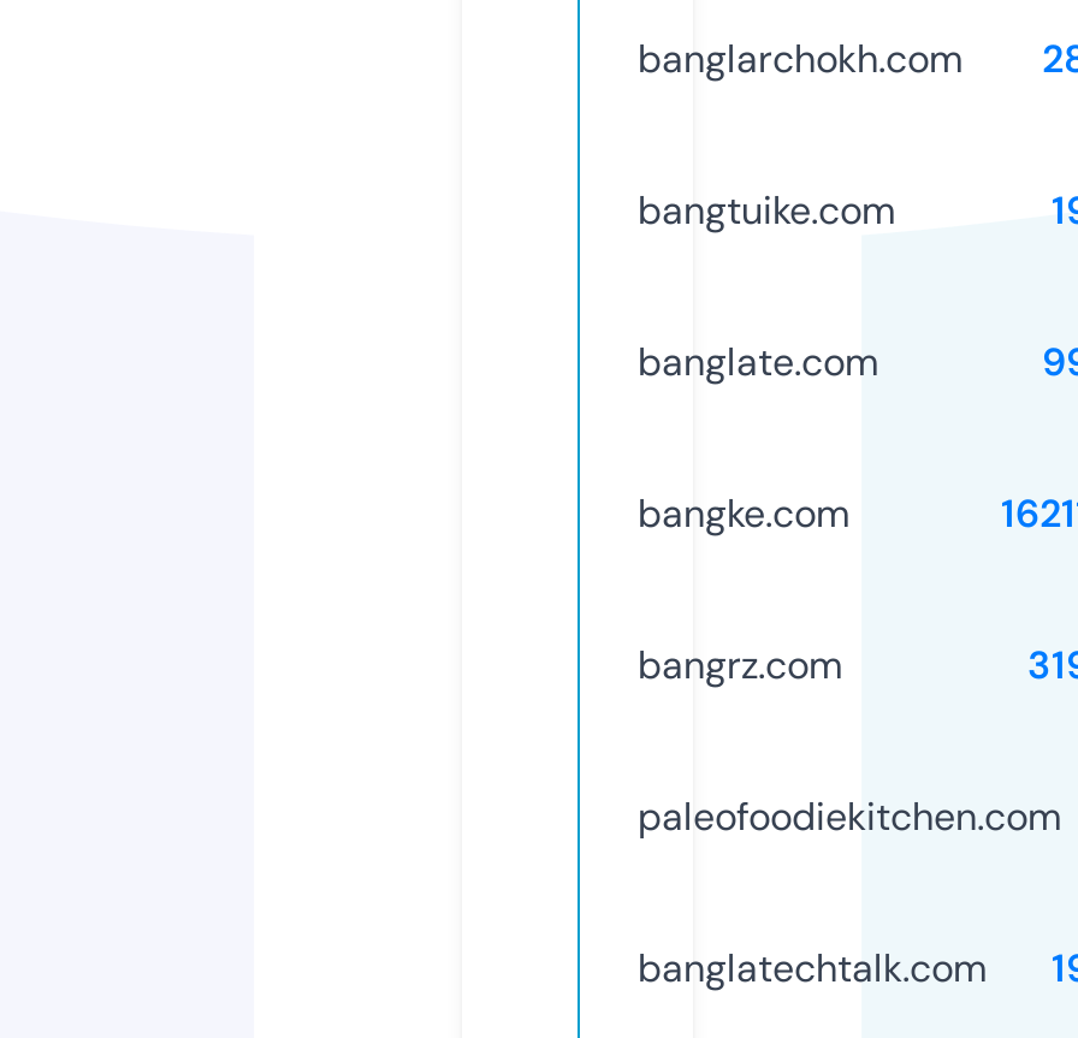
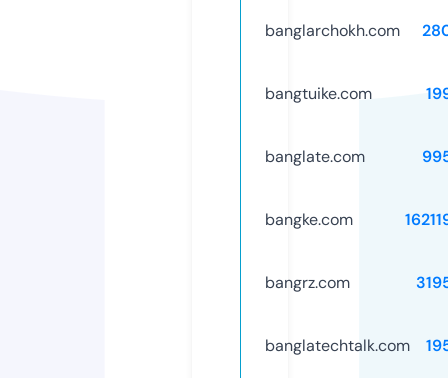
- paleofoodiekitchen.com
